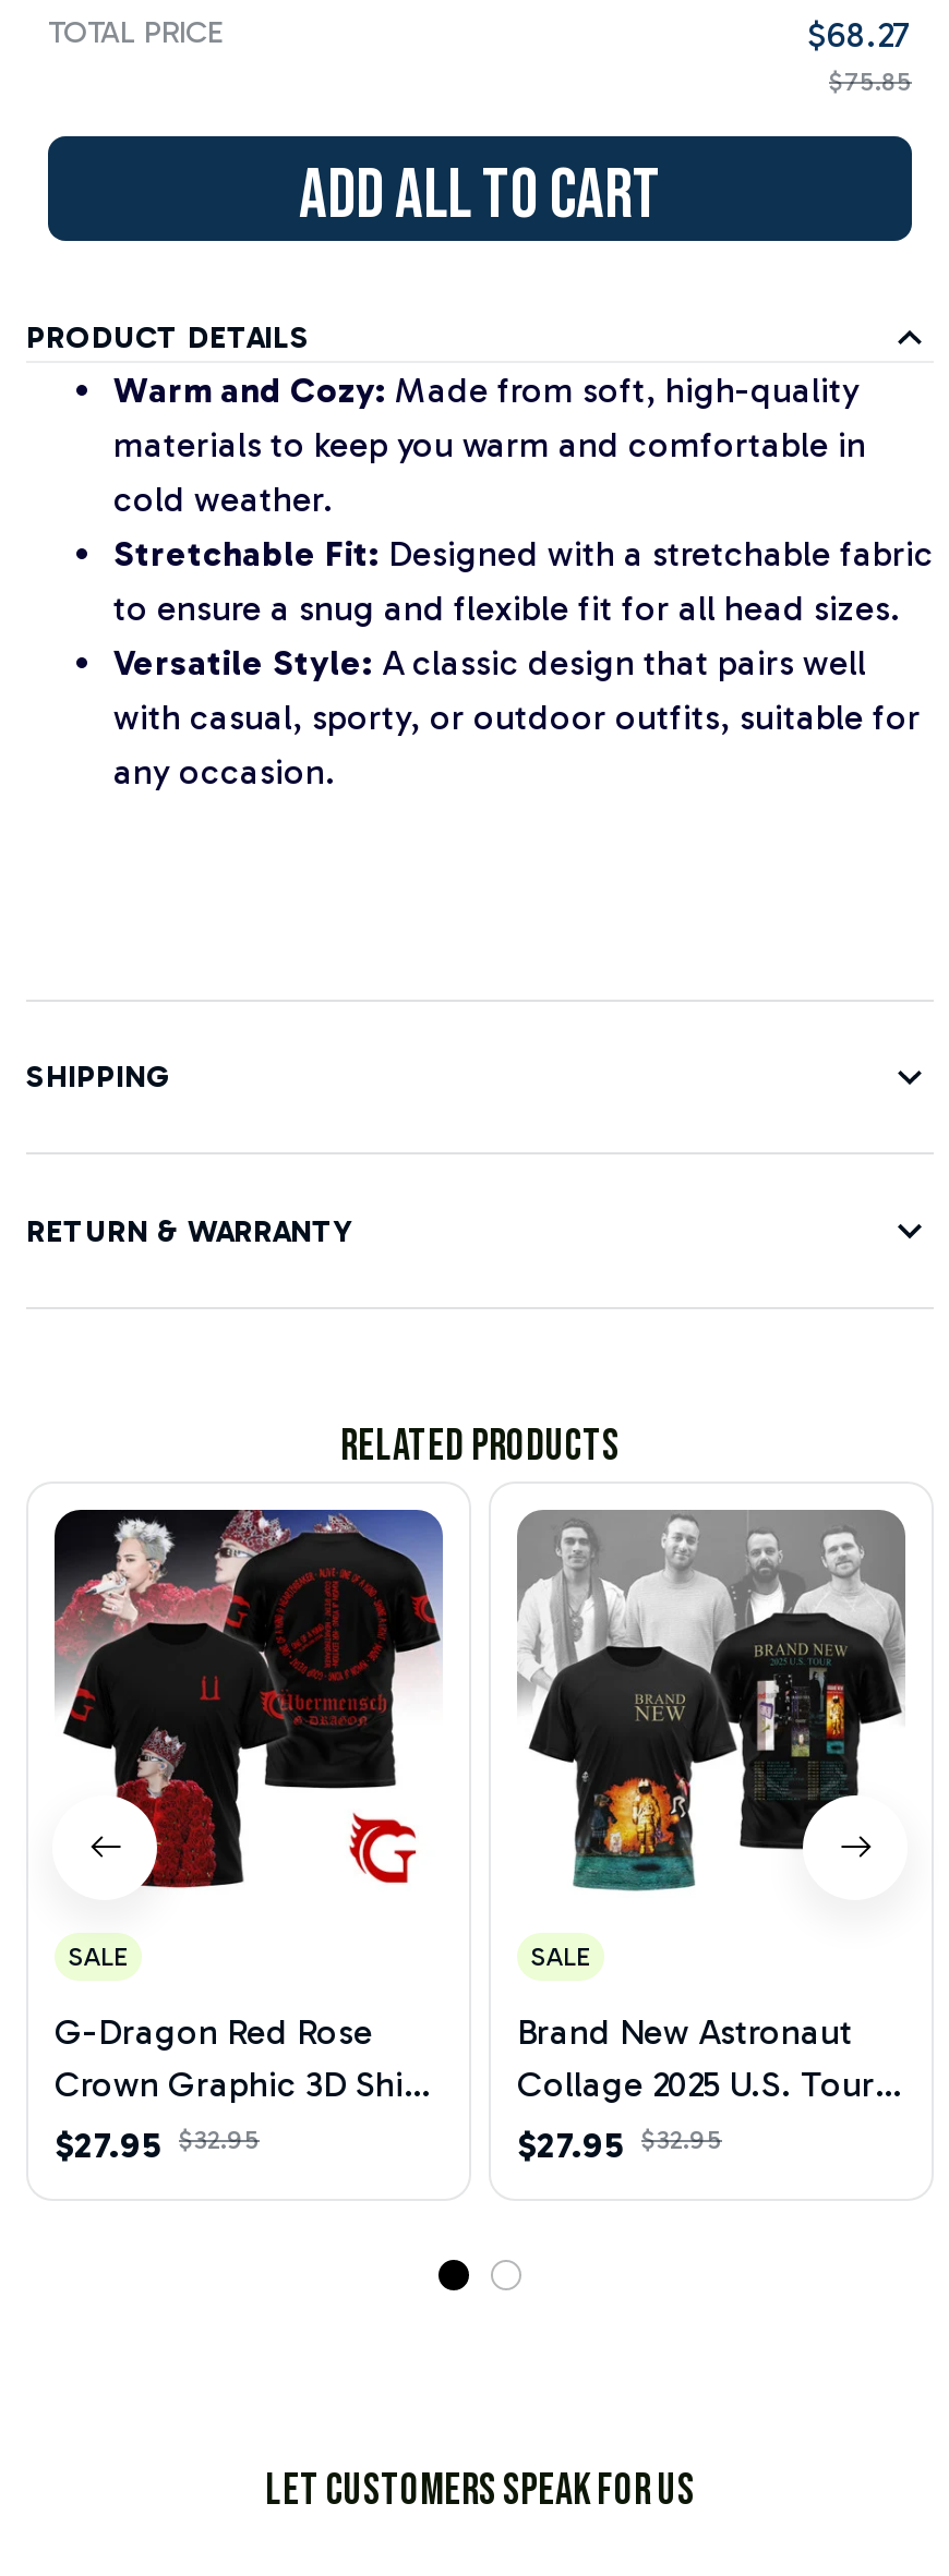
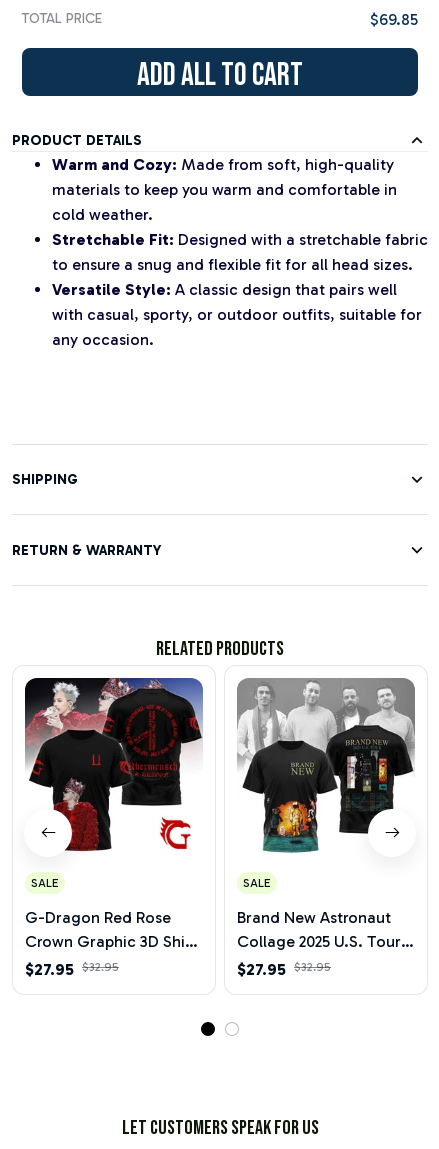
- $68.27
- $75.85
+ $69.85
